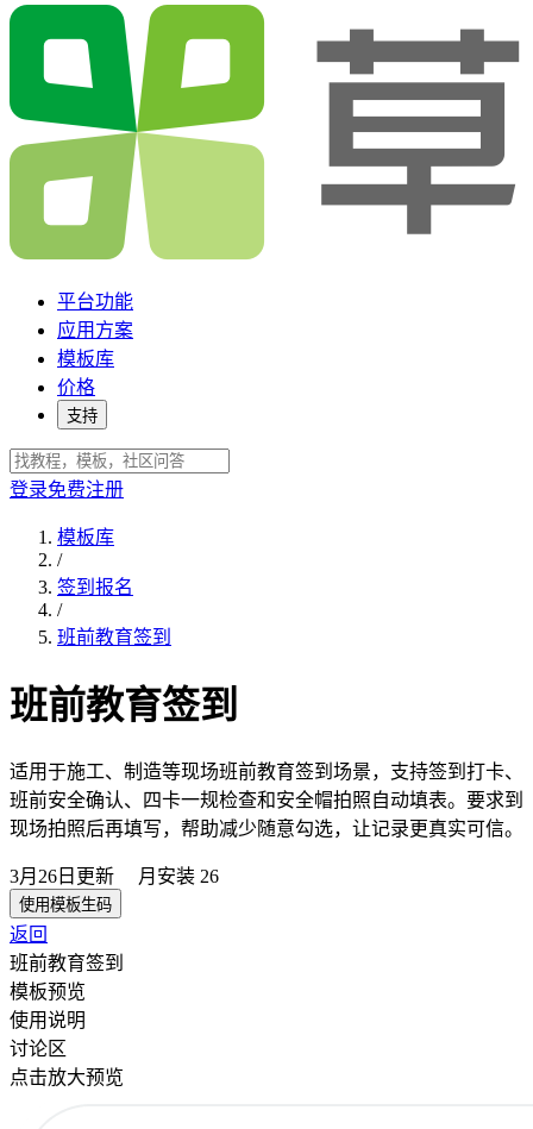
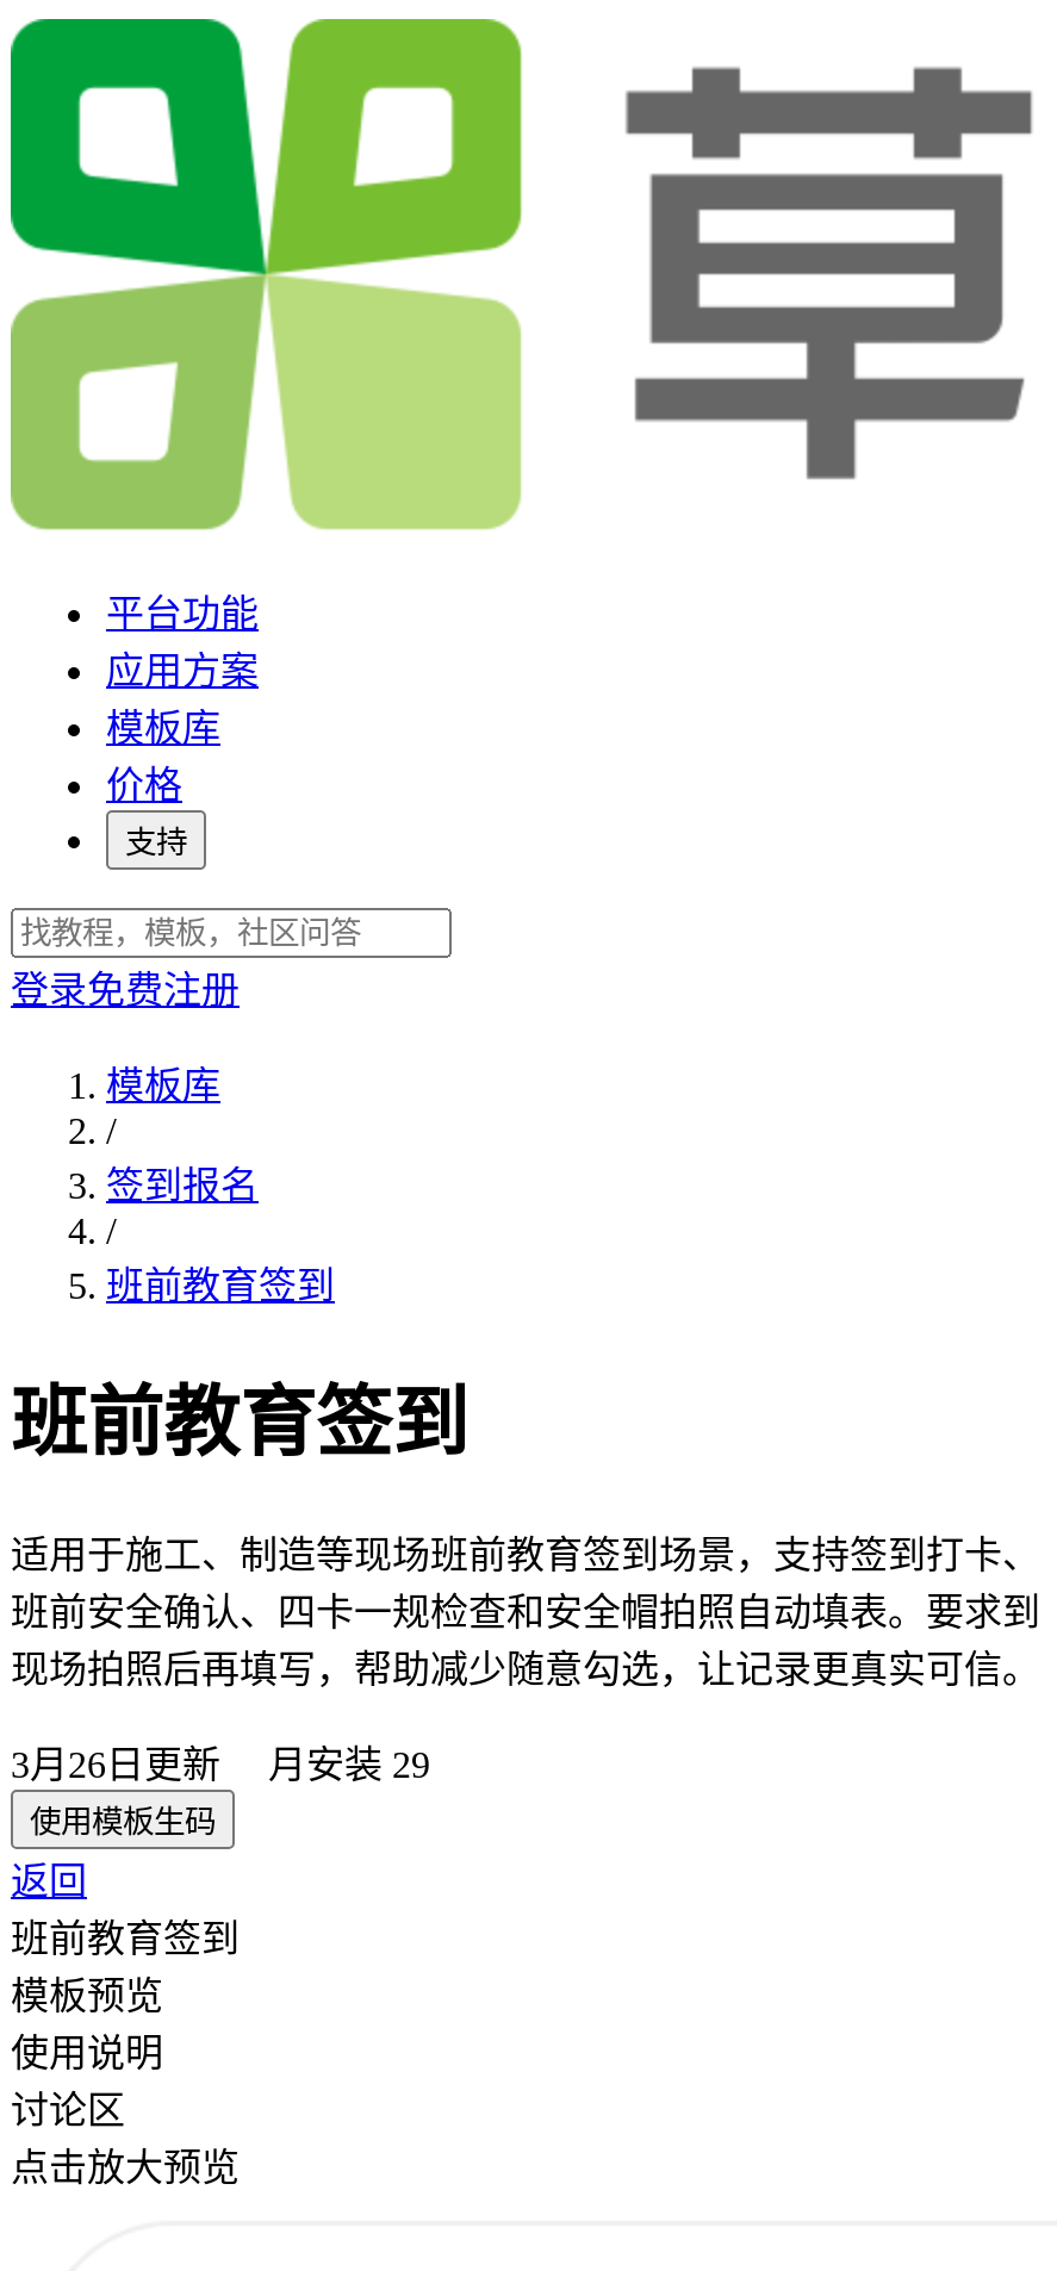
- 3月26日更新月安装26
+ 3月26日更新月安装29
